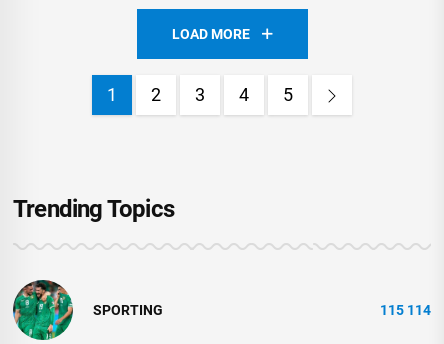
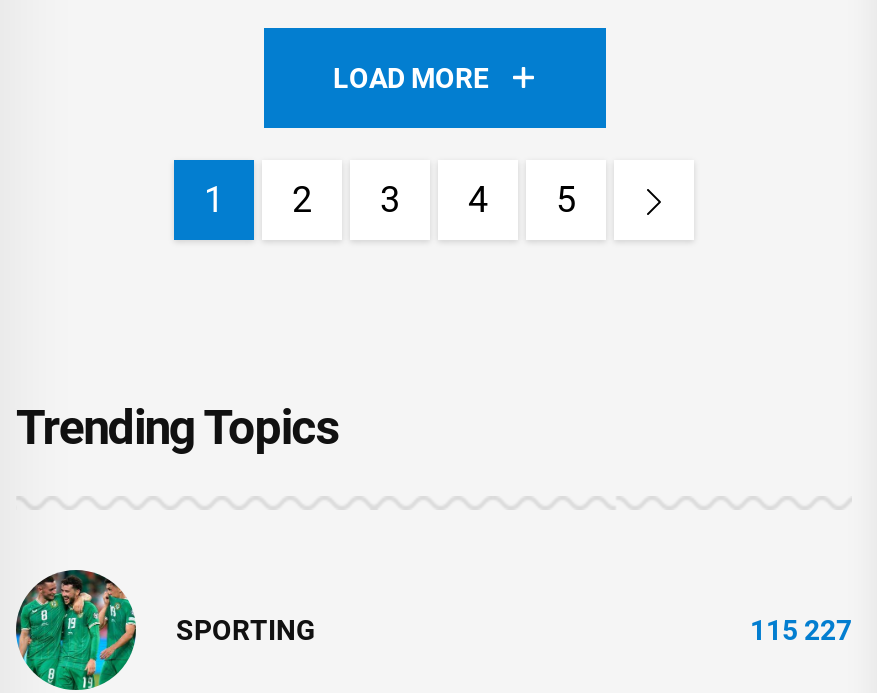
- 115 114
+ 115 227
